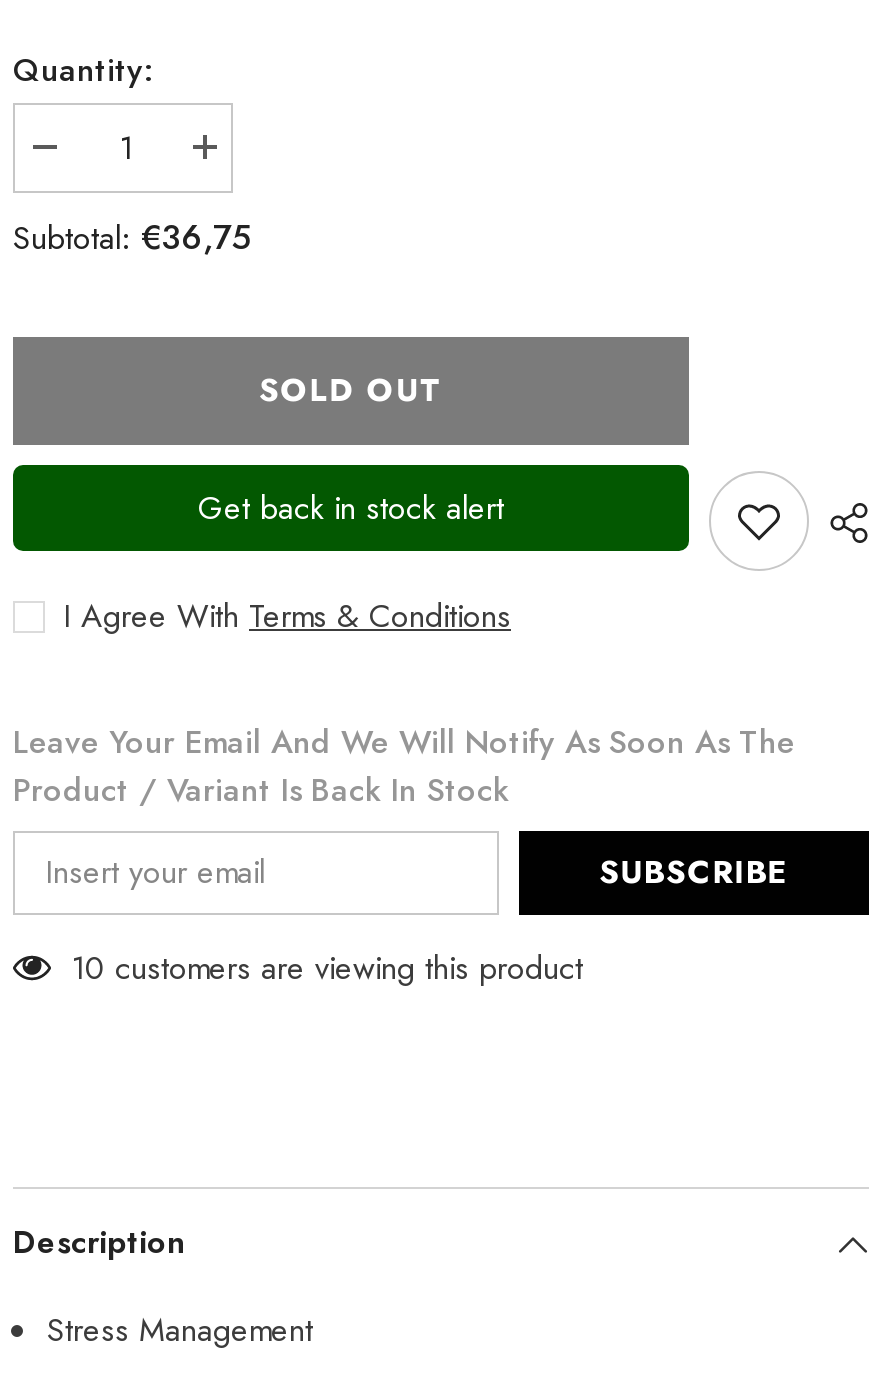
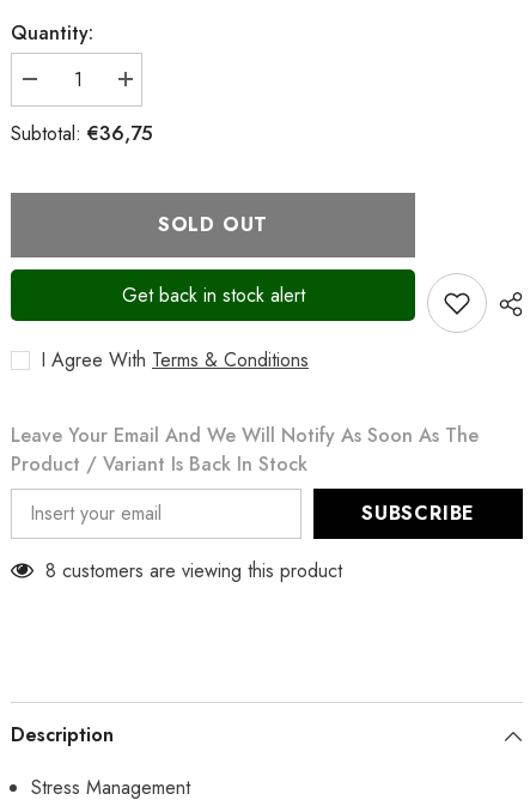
- 10 customers are viewing this product
+ 8 customers are viewing this product
